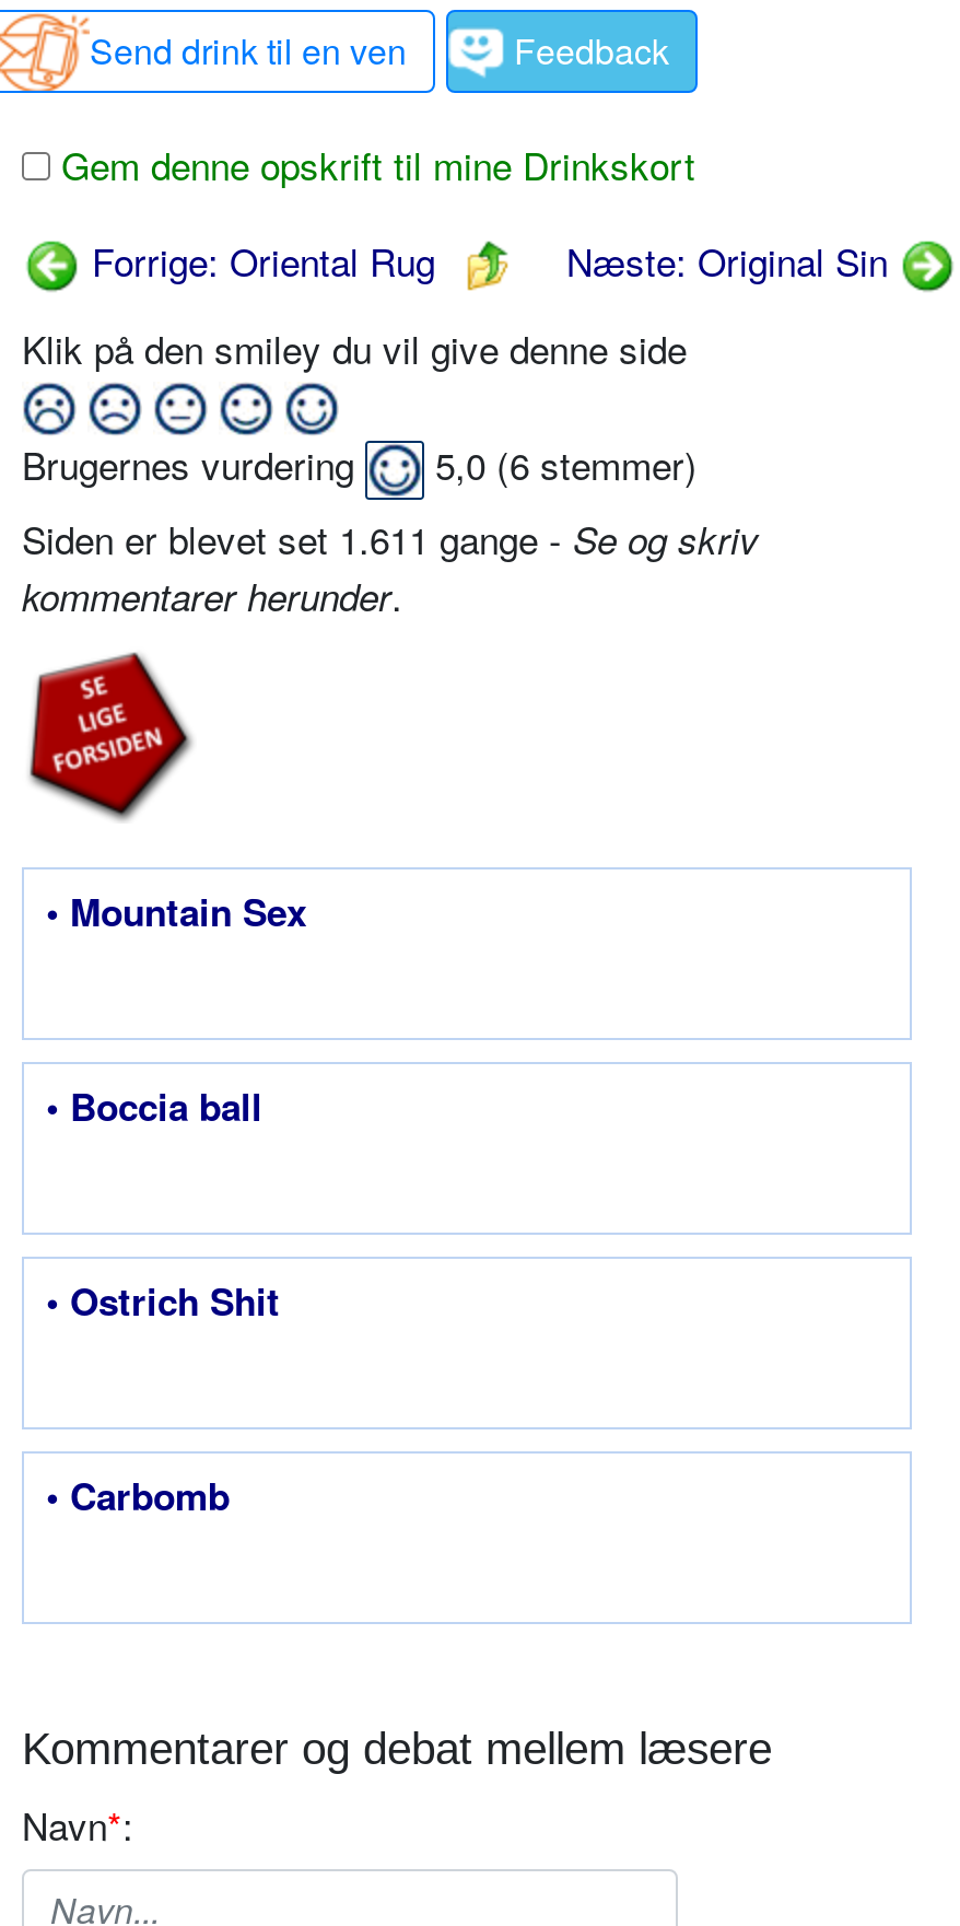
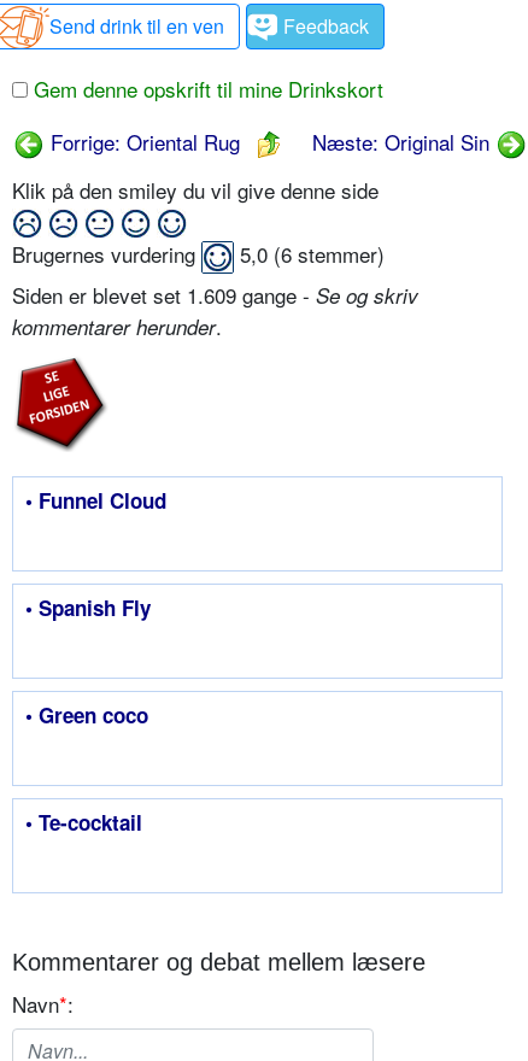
- Siden er blevet set 1.611 gange - Se og skriv
+ Siden er blevet set 1.609 gange - Se og skriv

- • Mountain Sex
+ • Funnel Cloud

- • Boccia ball
+ • Spanish Fly

- • Ostrich Shit
+ • Green coco

- • Carbomb
+ • Te-cocktail
